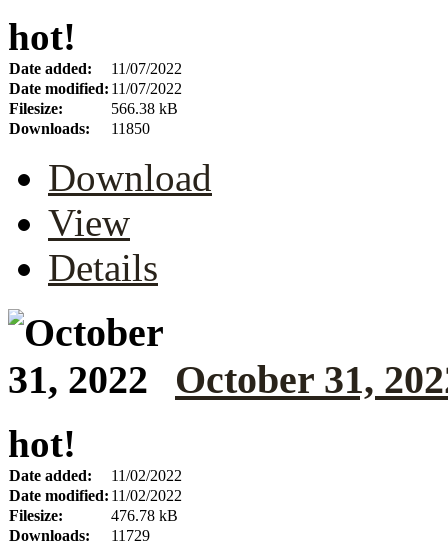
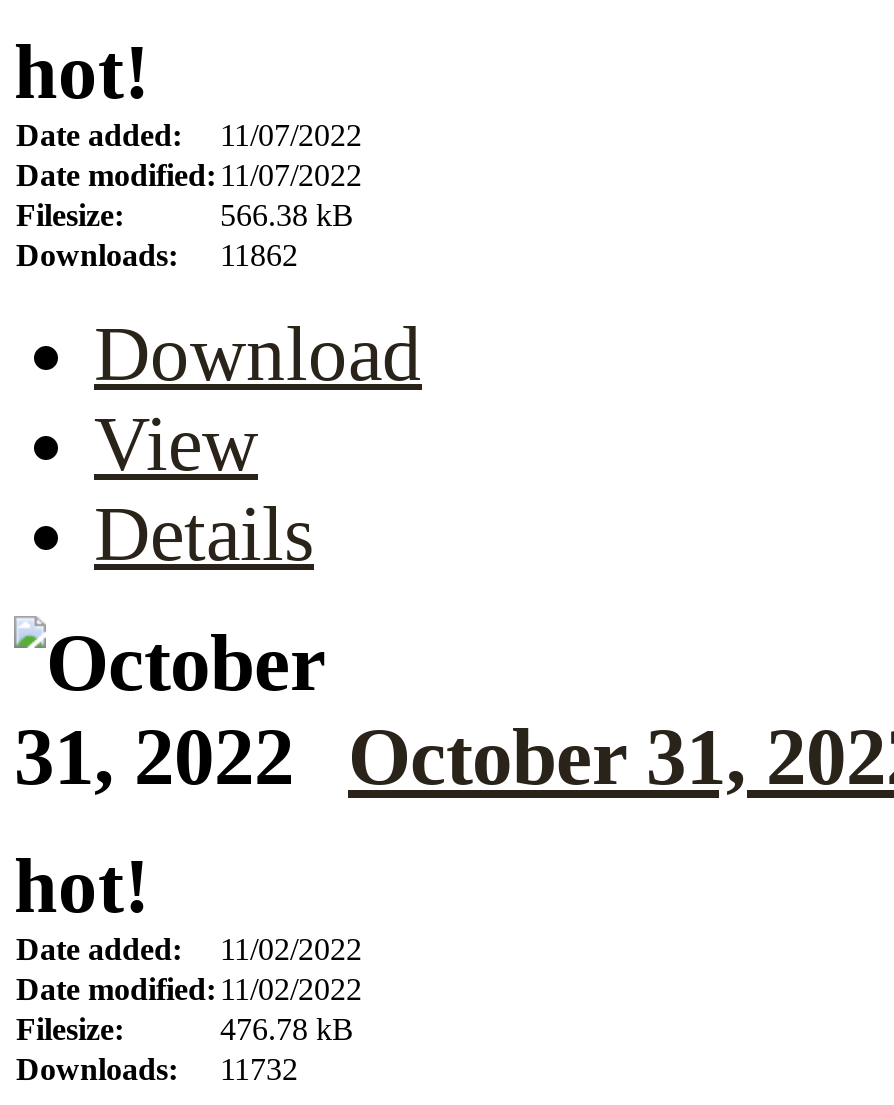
- Downloads: 11850
+ Downloads: 11862

- Downloads: 11729
+ Downloads: 11732
